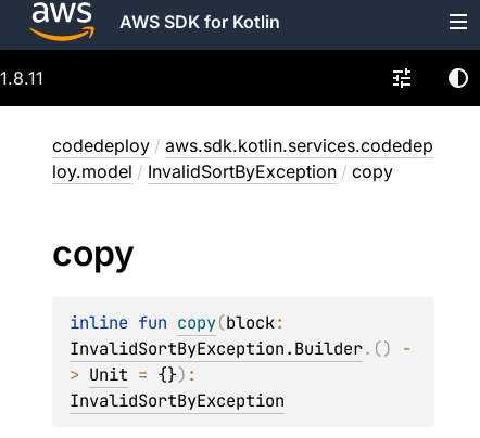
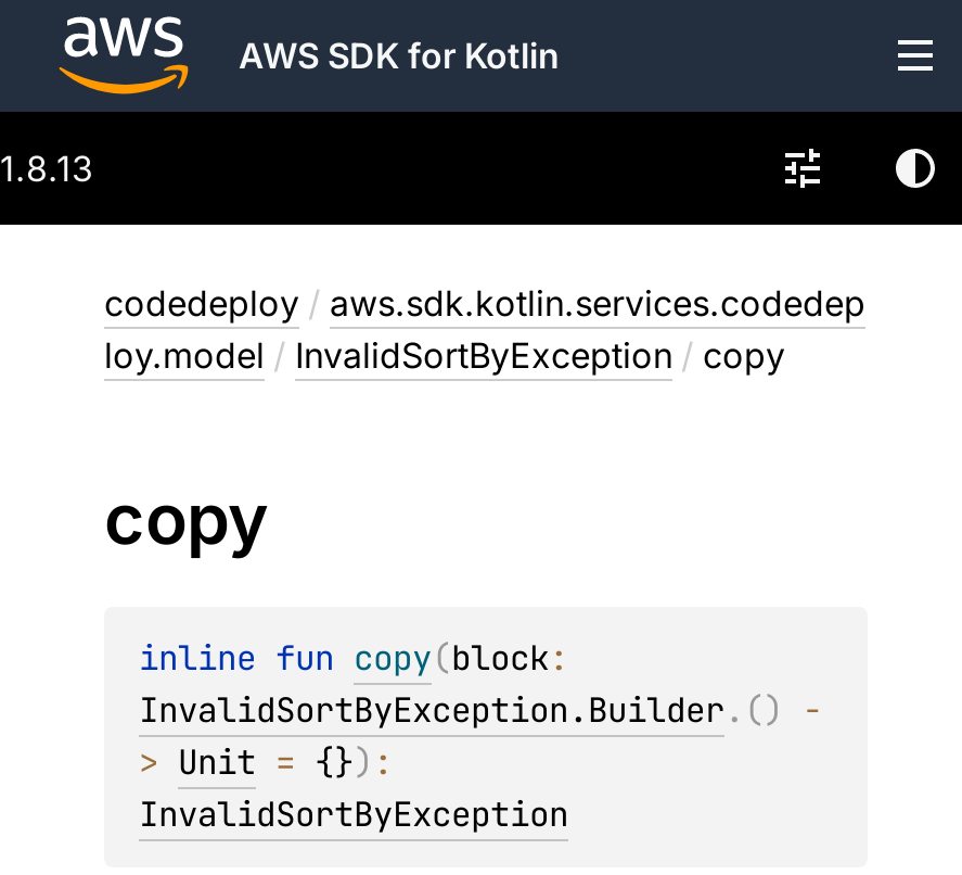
- 1.8.11
+ 1.8.13
